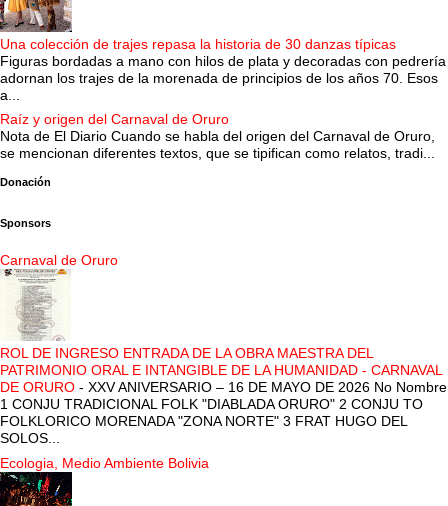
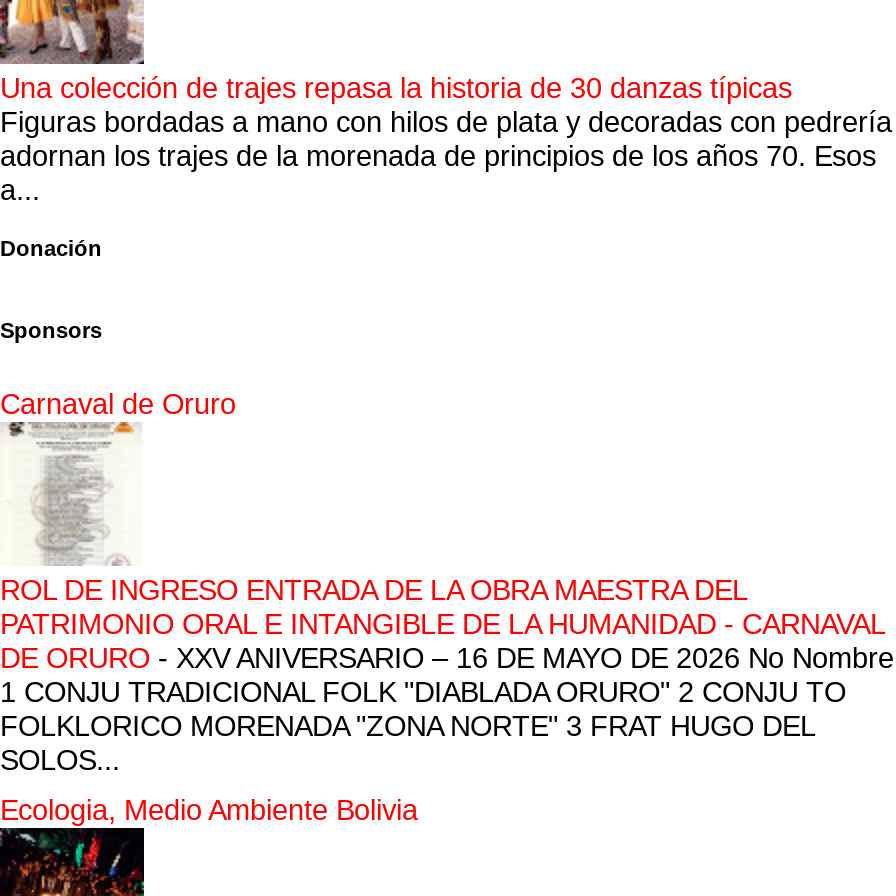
- Raíz y origen del Carnaval de Oruro
- Nota de El Diario Cuando se habla del origen del Carnaval de Oruro,
- se mencionan diferentes textos, que se tipifican como relatos, tradi...
